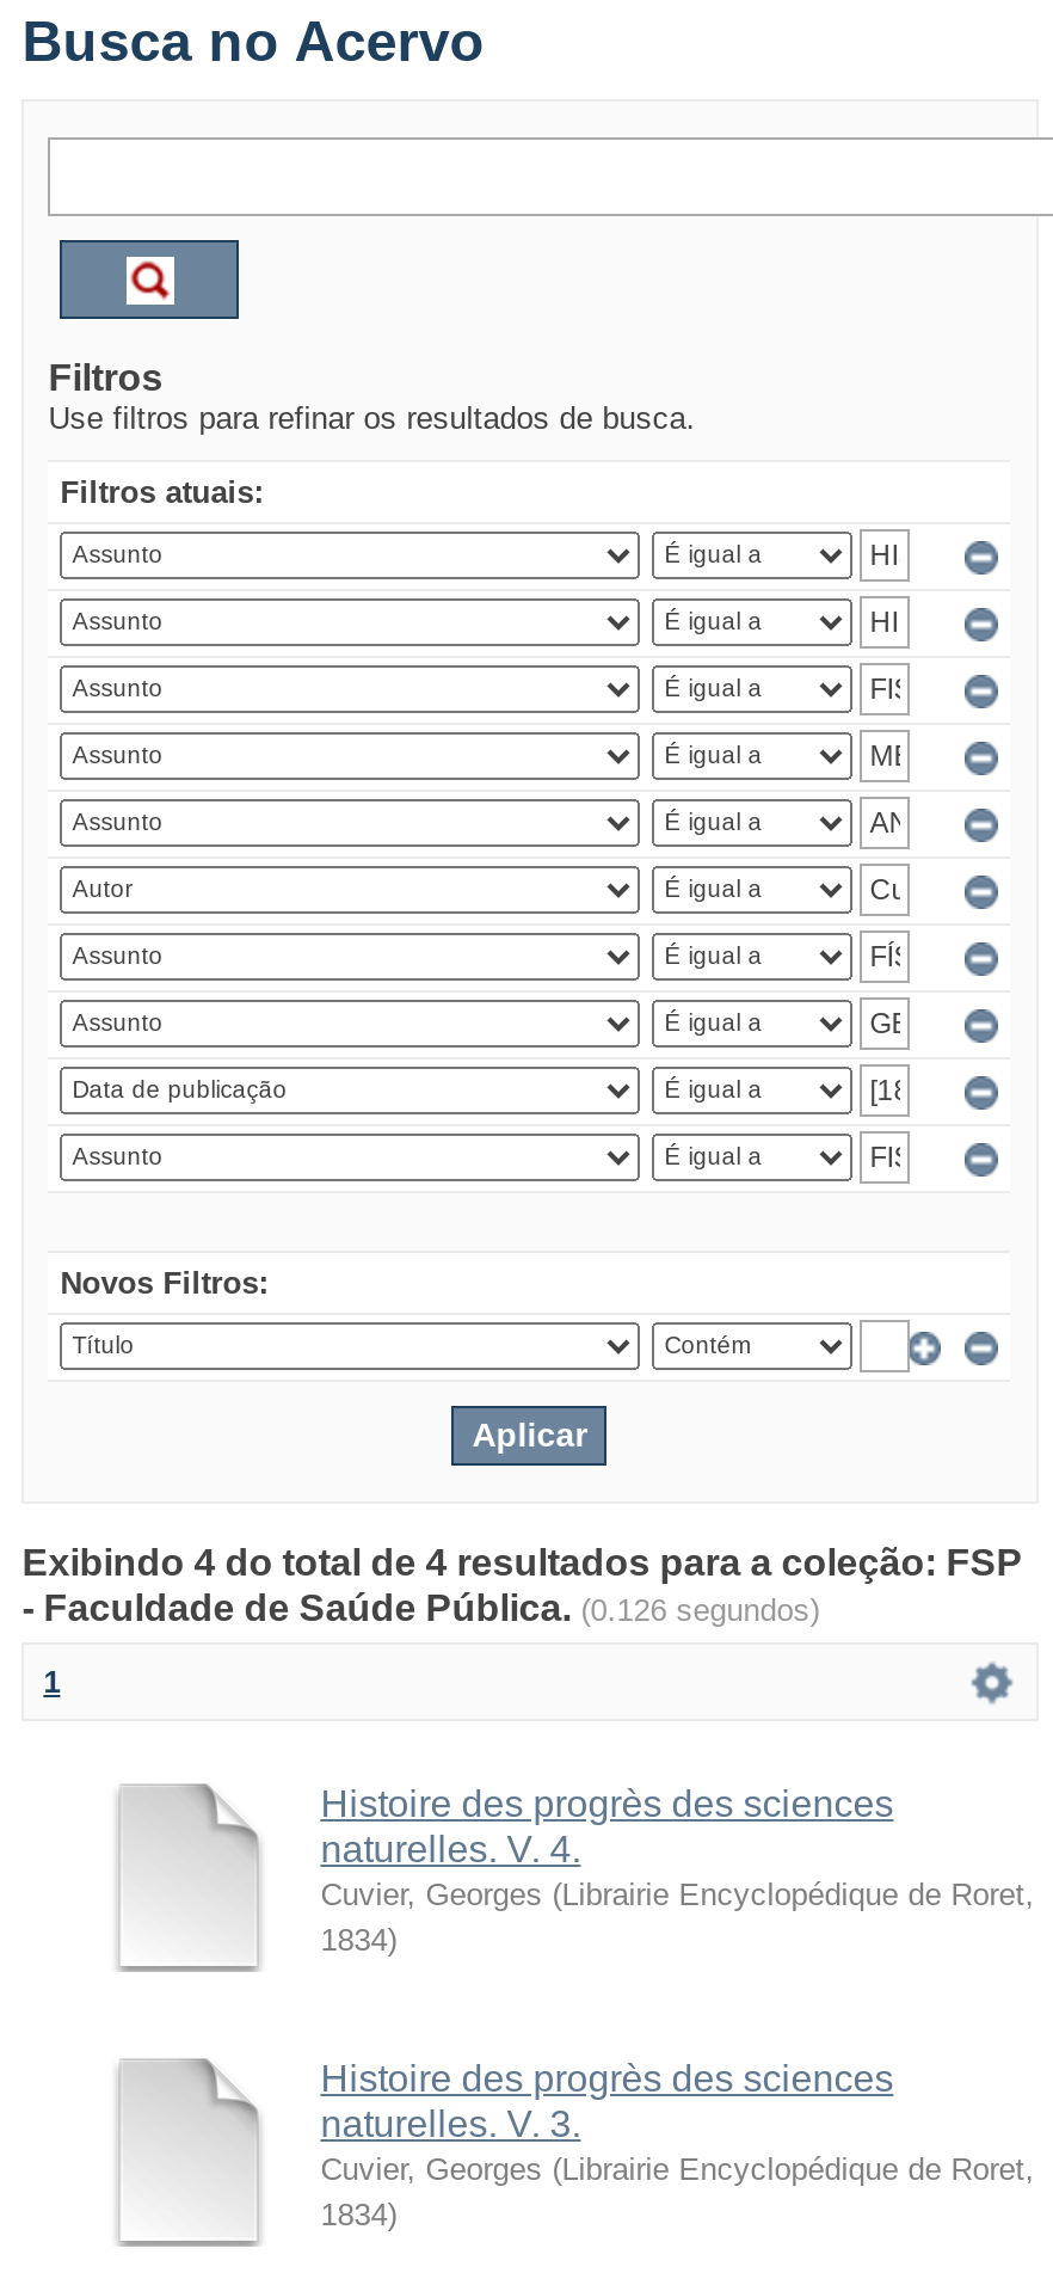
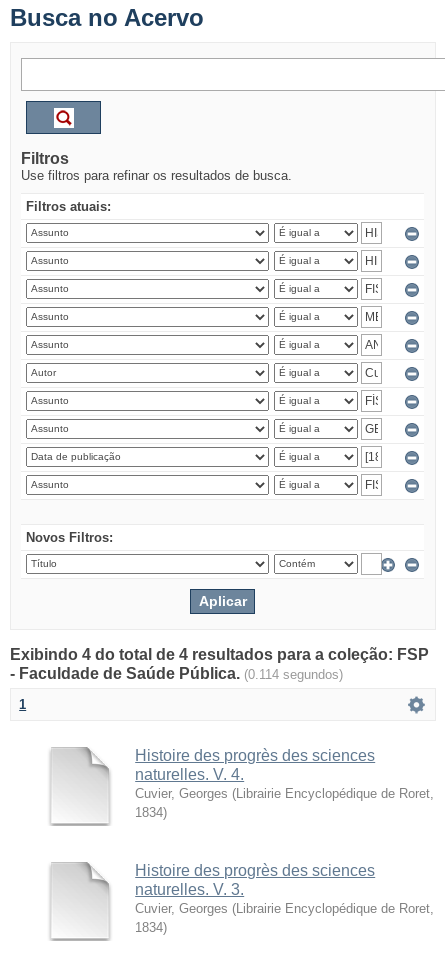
- - Faculdade de Saúde Pública. (0.126 segundos)
+ - Faculdade de Saúde Pública. (0.114 segundos)
